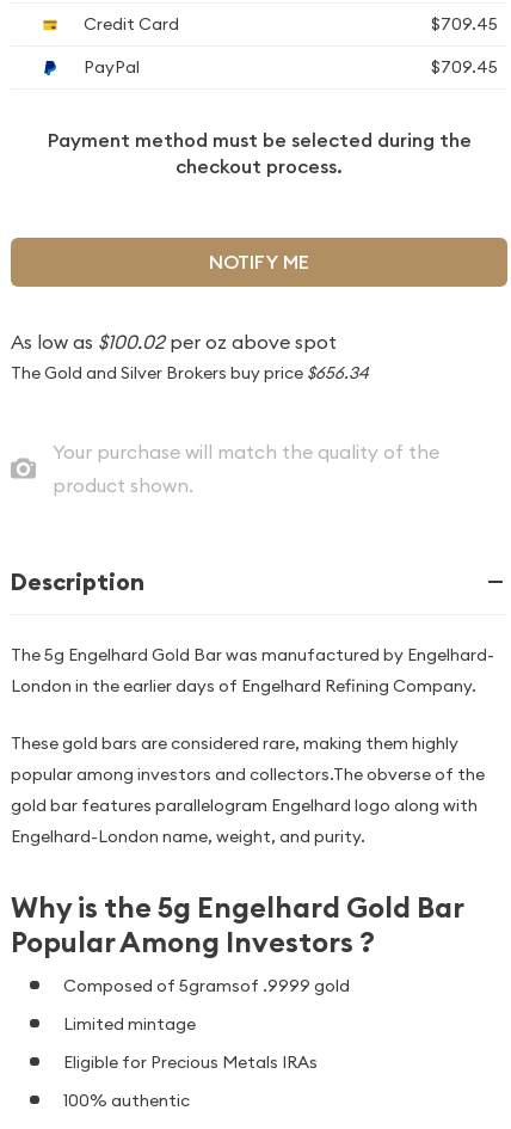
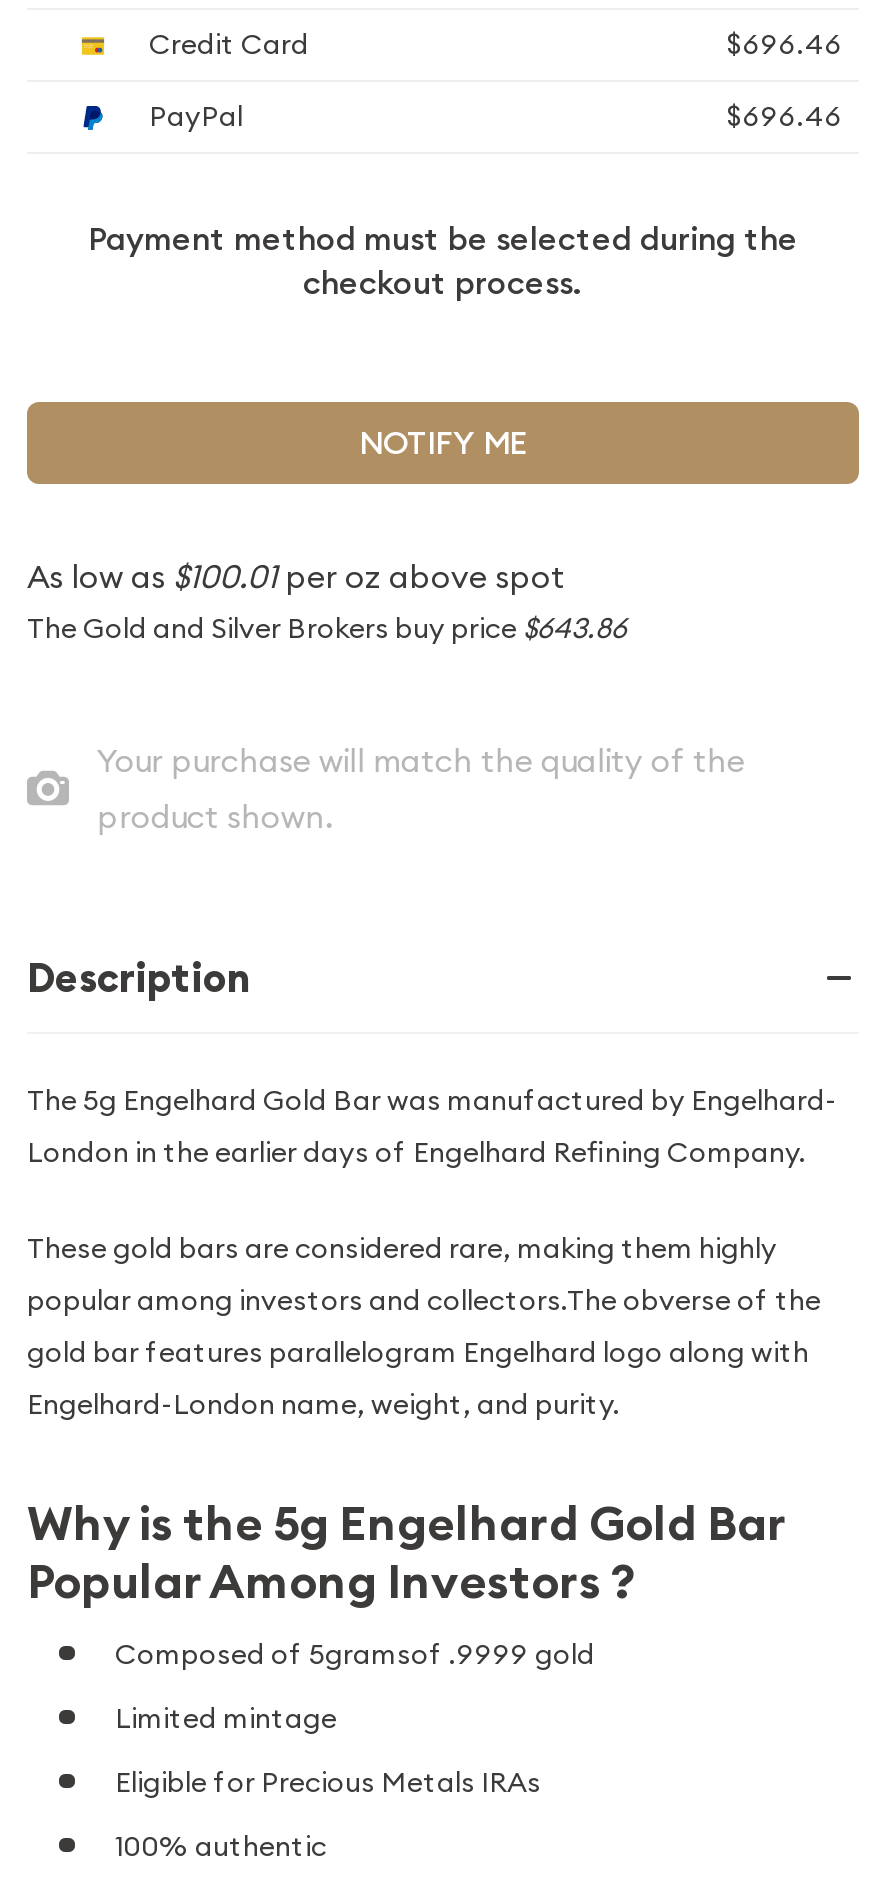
- $709.45
+ $696.46

- $709.45
+ $696.46

- As low as $100.02 per oz above spot
+ As low as $100.01 per oz above spot

- The Gold and Silver Brokers buy price $656.34
+ The Gold and Silver Brokers buy price $643.86
